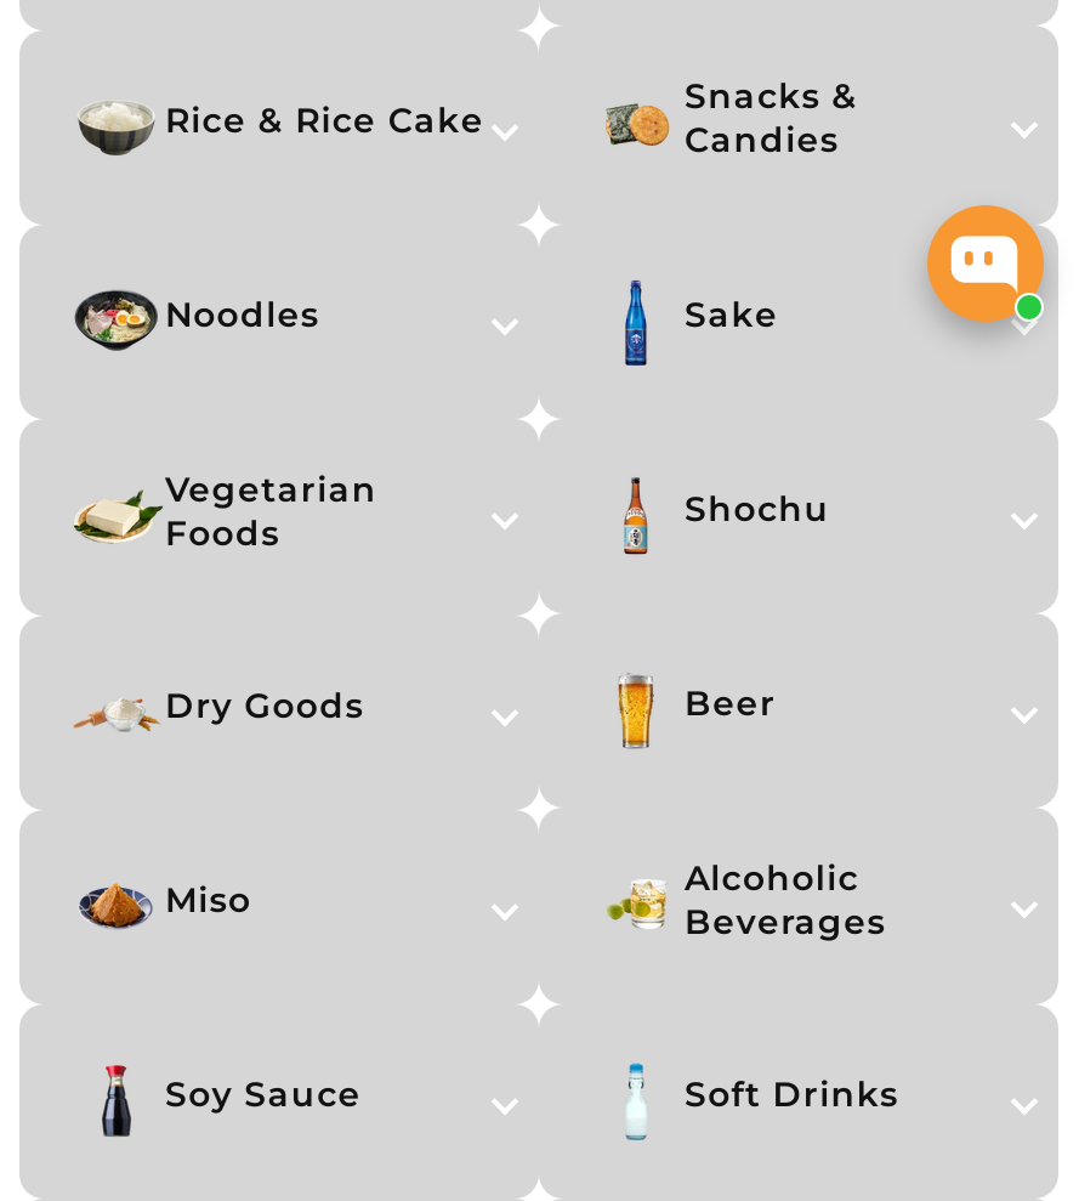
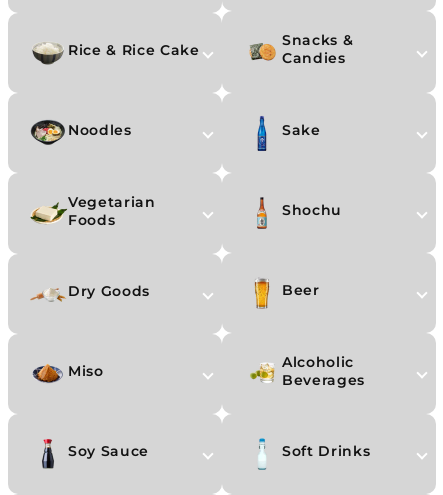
- [image]
